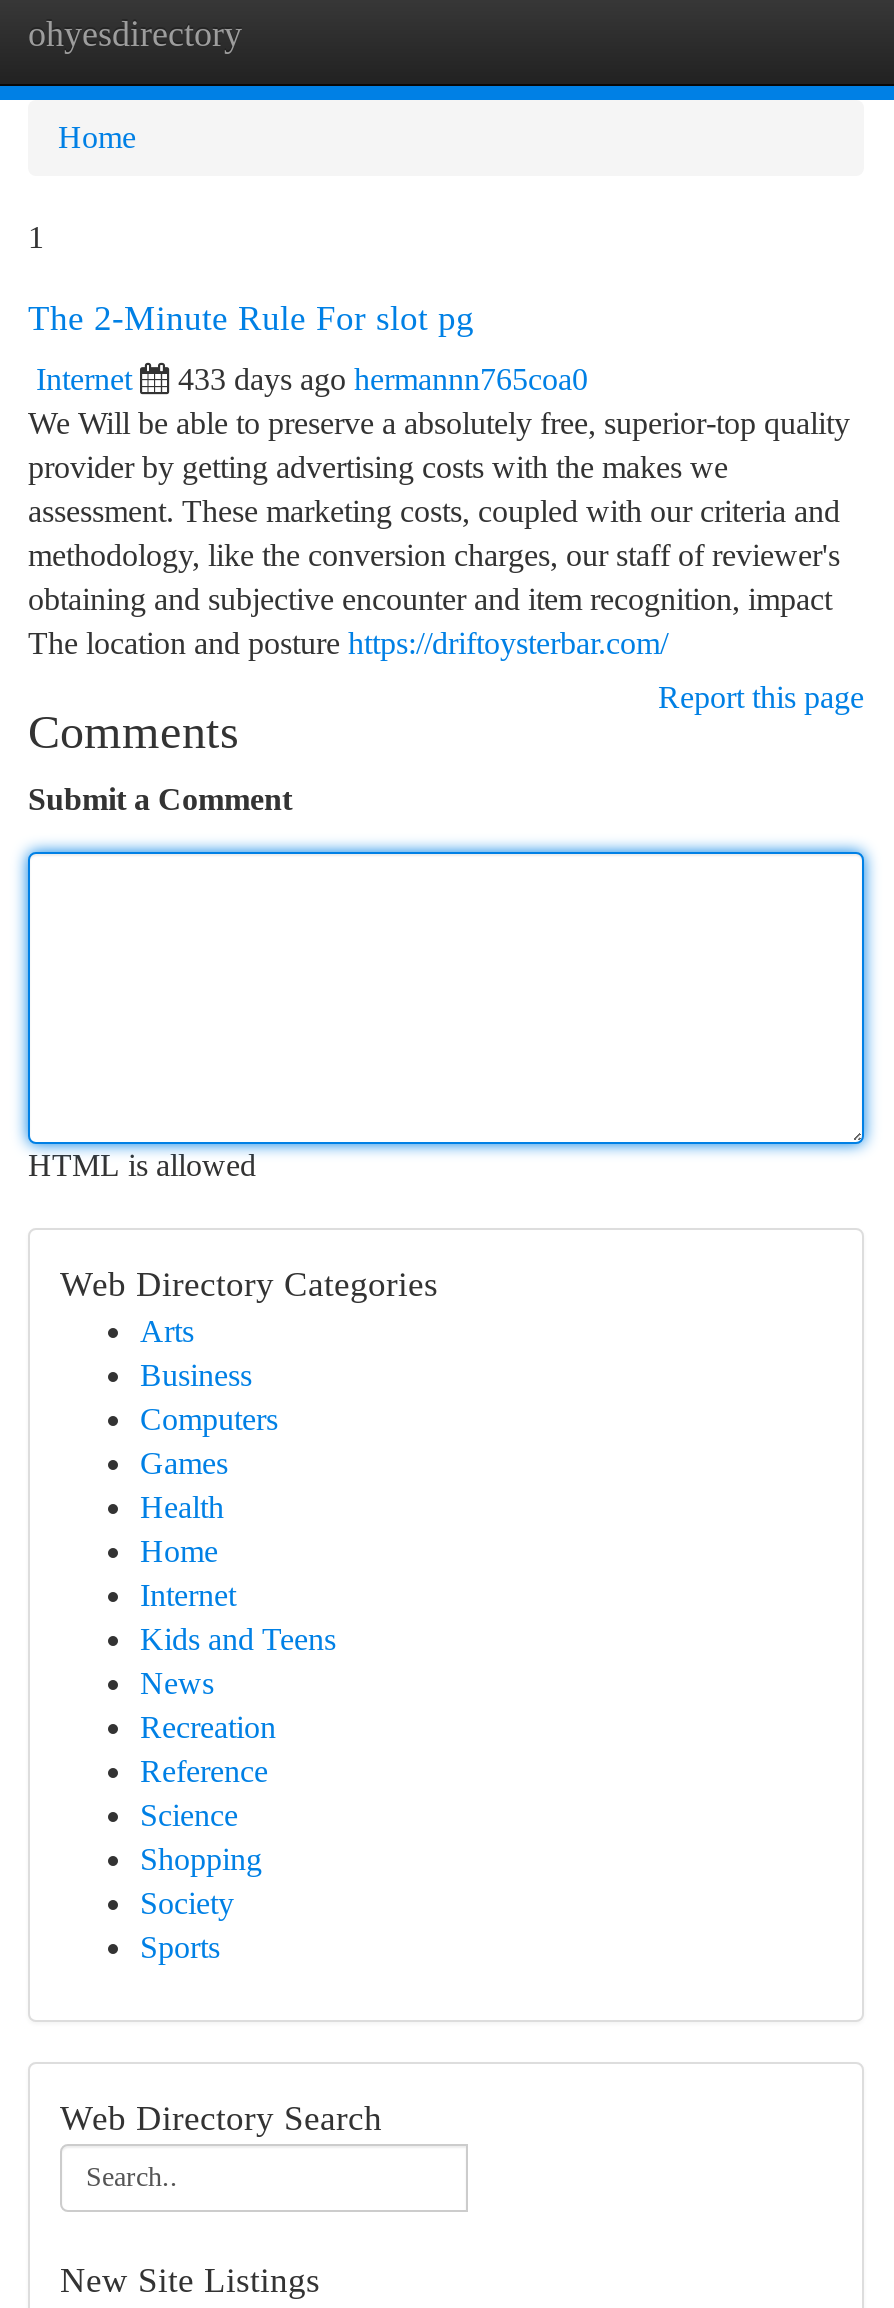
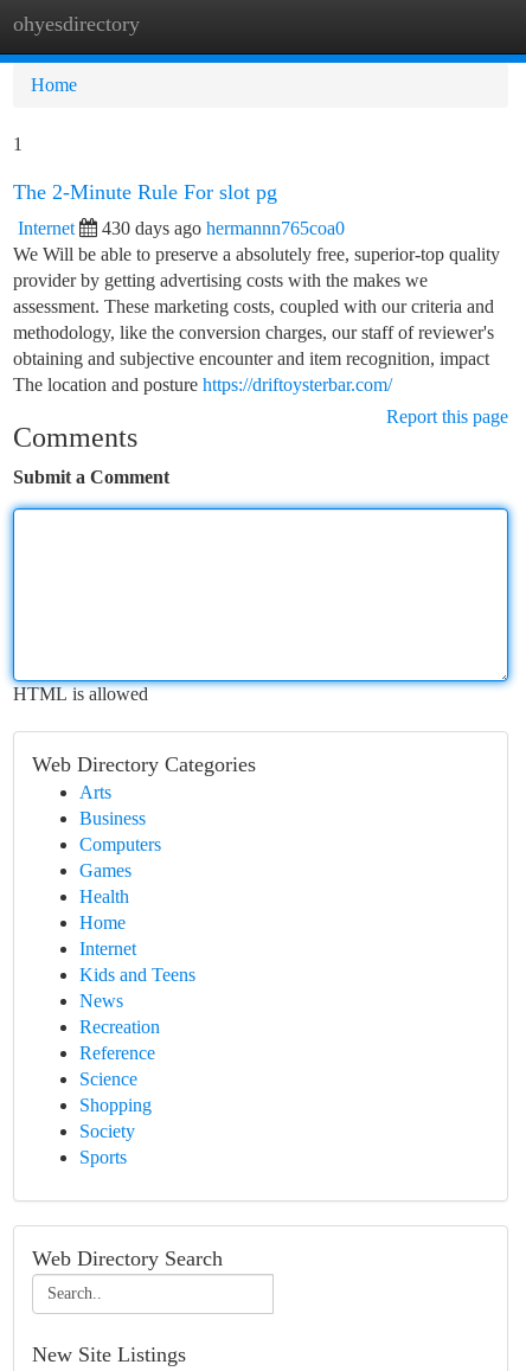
- 433 days ago hermannn765coa0
+ 430 days ago hermannn765coa0
